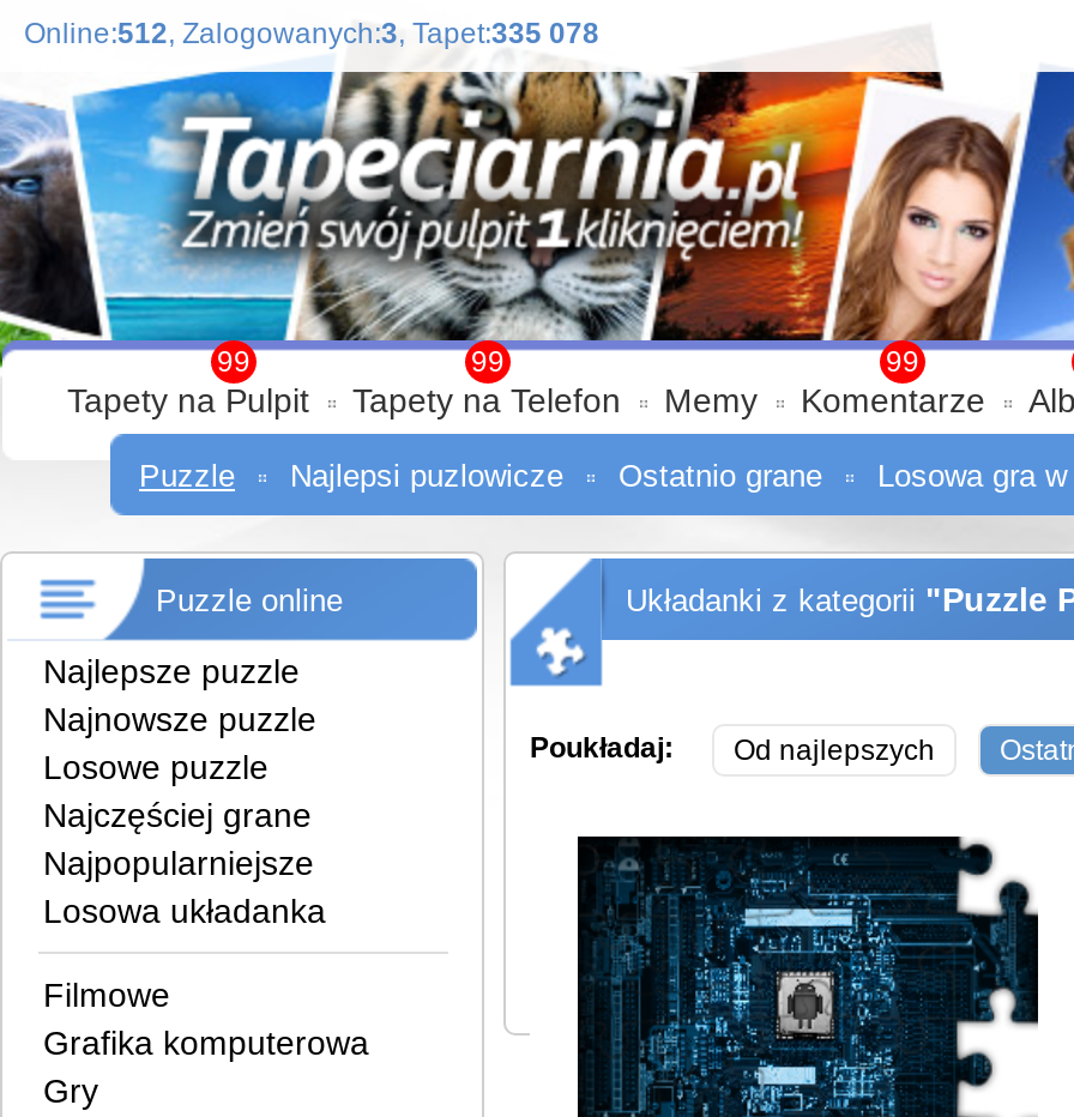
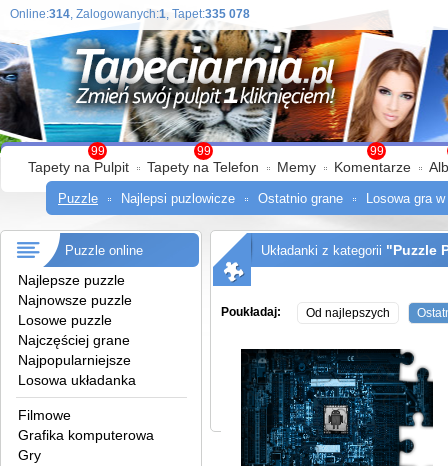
- Online:512, Zalogowanych:3, Tapet:335 078
+ Online:314, Zalogowanych:1, Tapet:335 078
